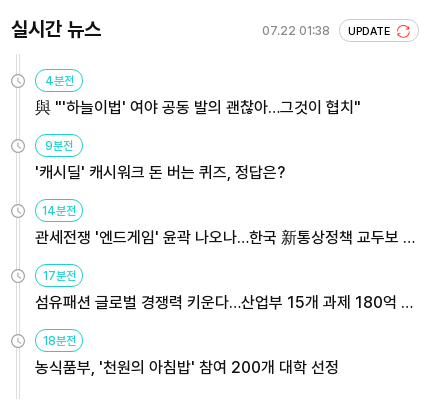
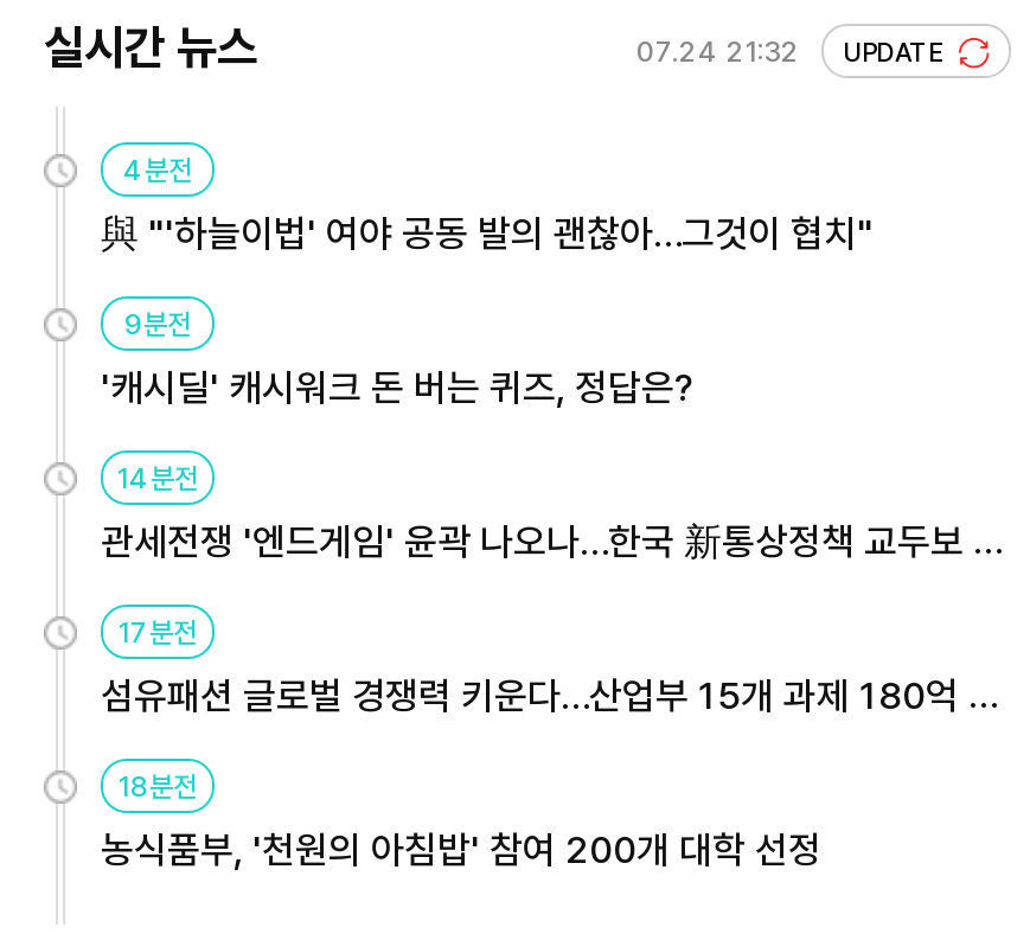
- 07.22 01:38 UPDATE
+ 07.24 21:32 UPDATE
